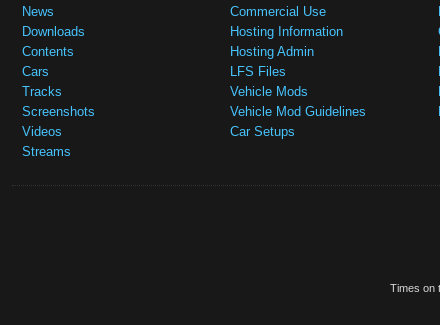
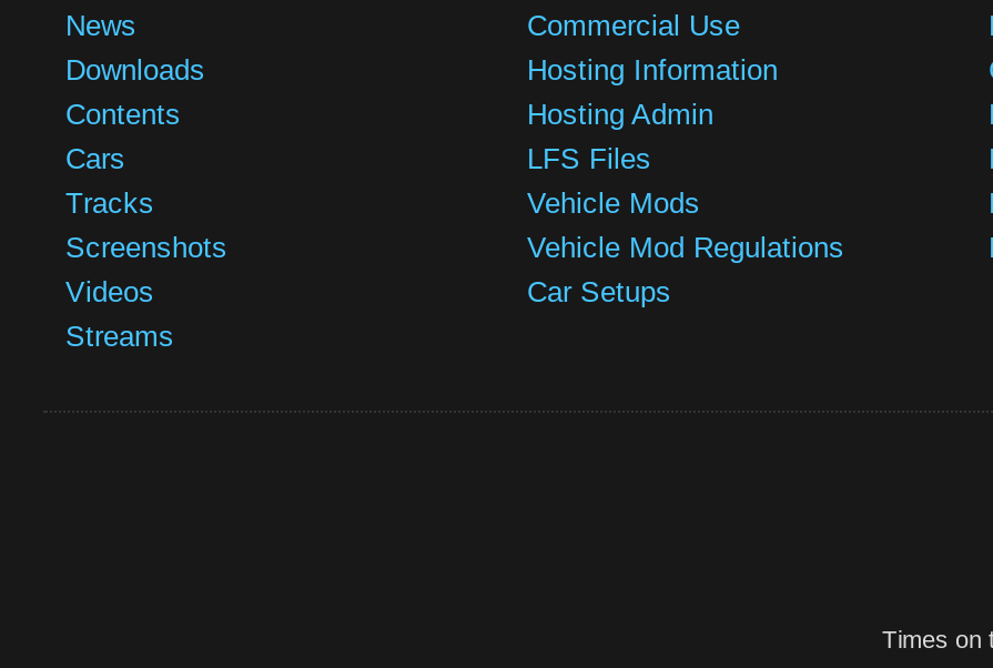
- Vehicle Mod Guidelines
+ Vehicle Mod Regulations
